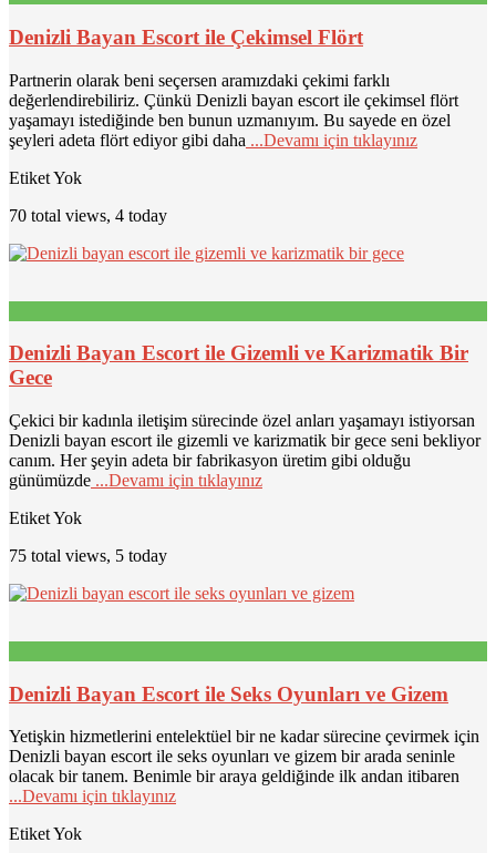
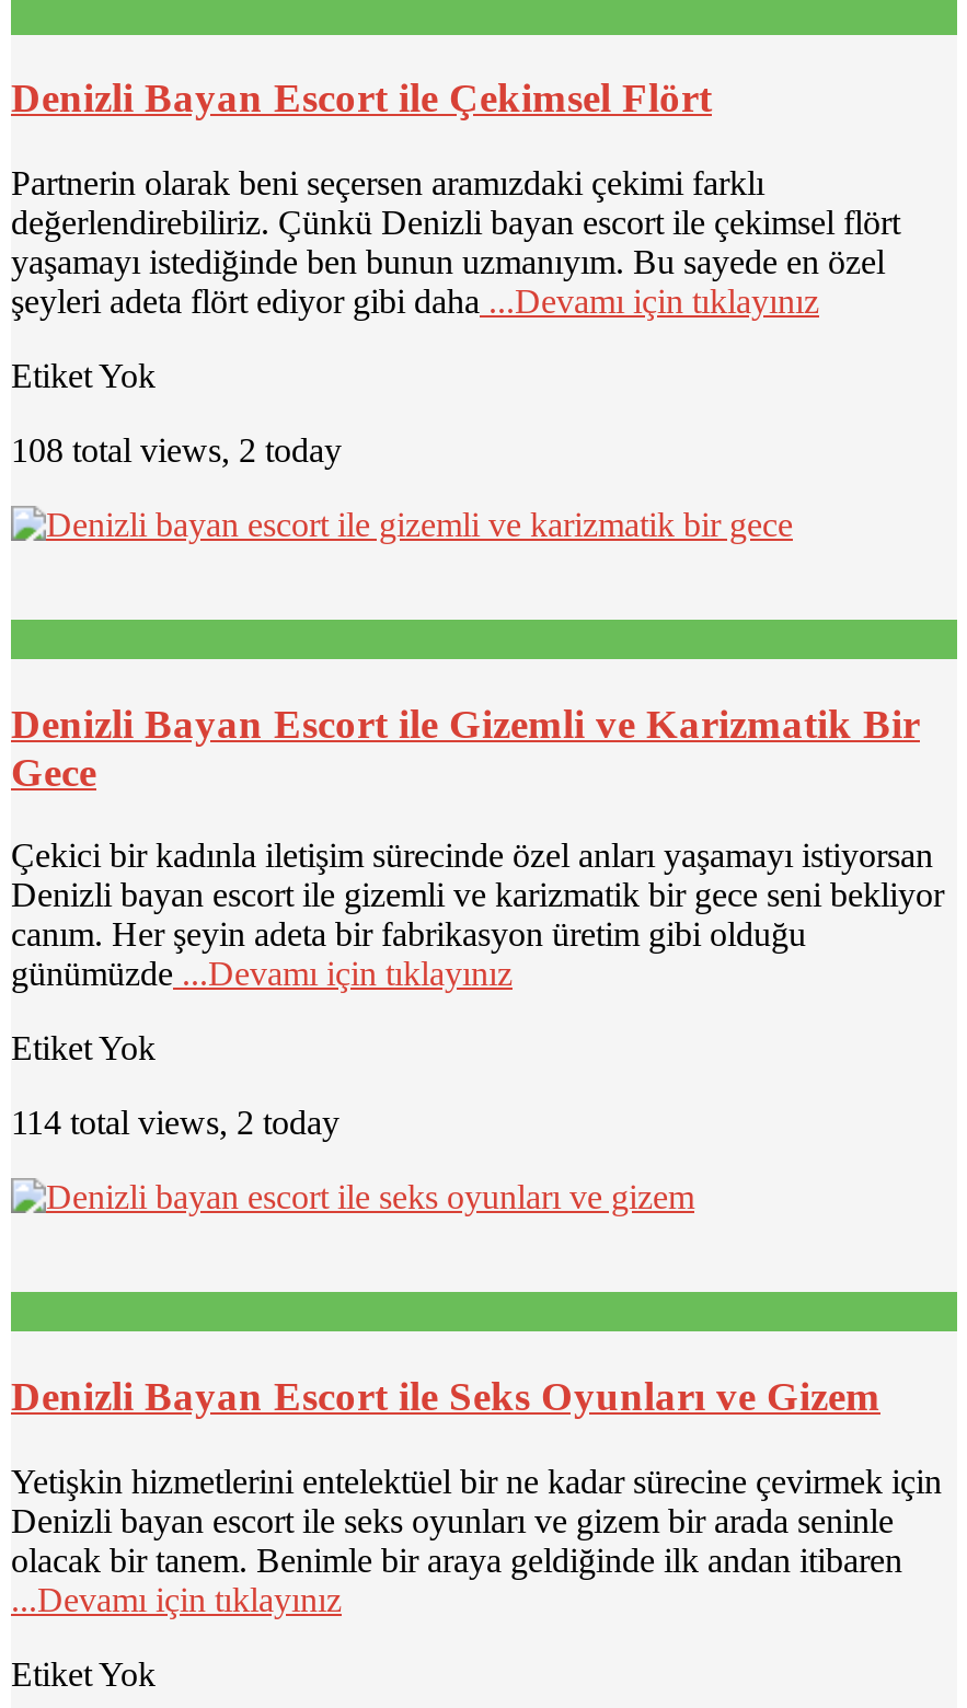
- 70 total views, 4 today
+ 108 total views, 2 today

- 75 total views, 5 today
+ 114 total views, 2 today
